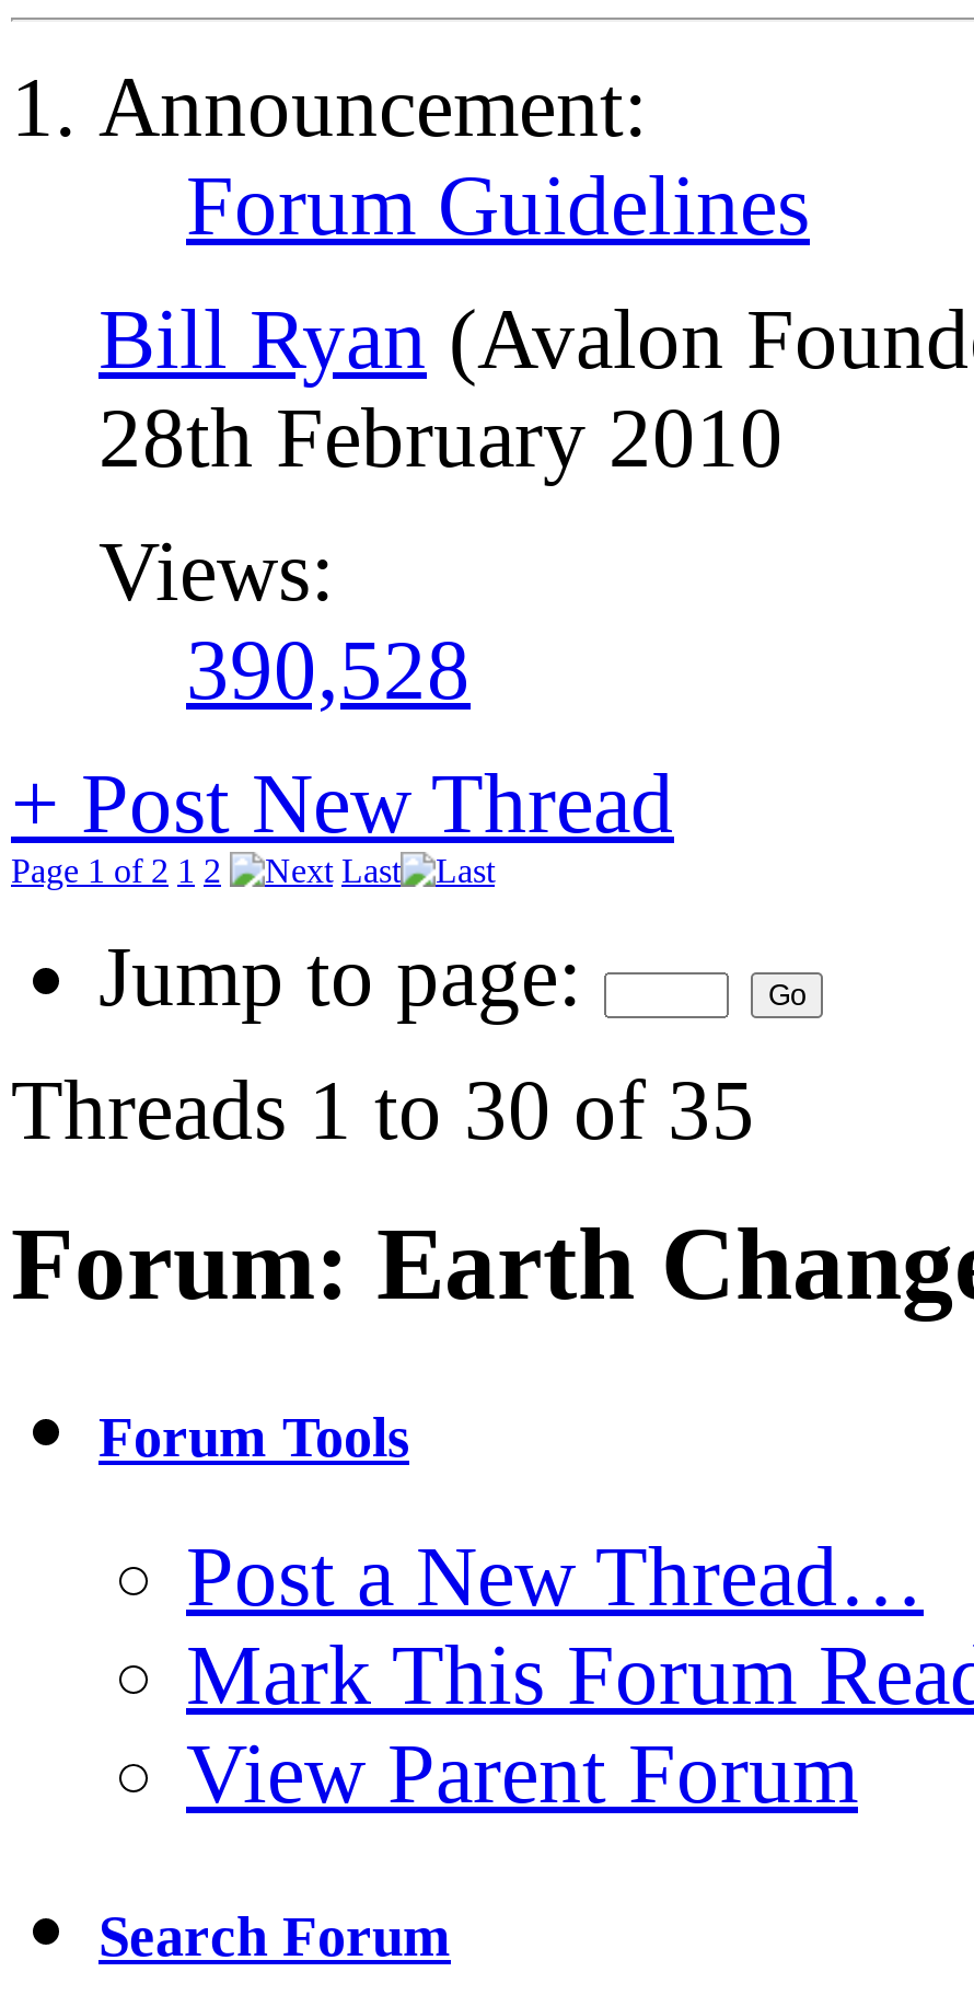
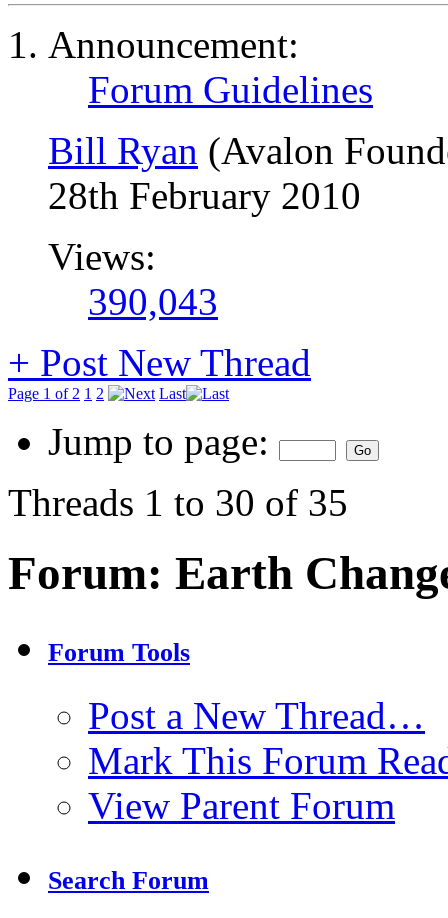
- 390,528
+ 390,043
